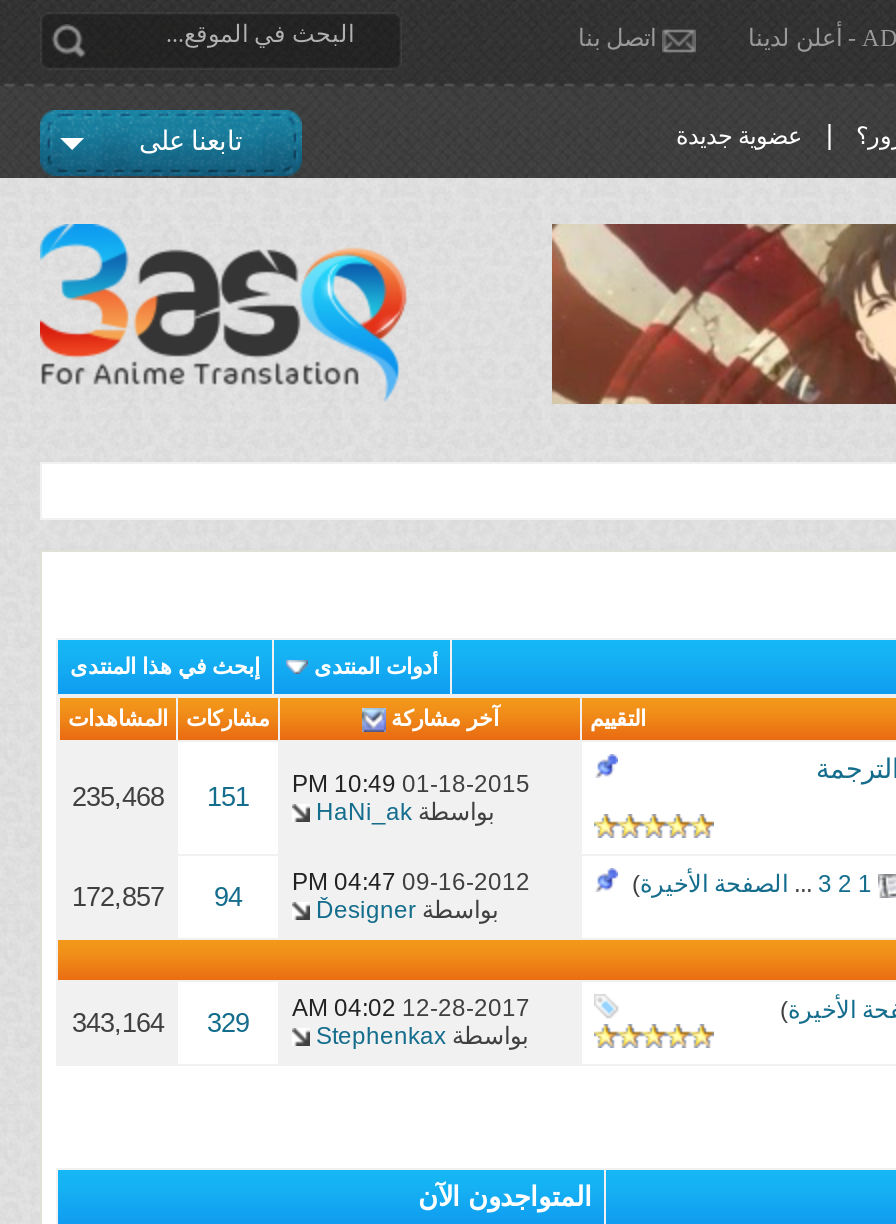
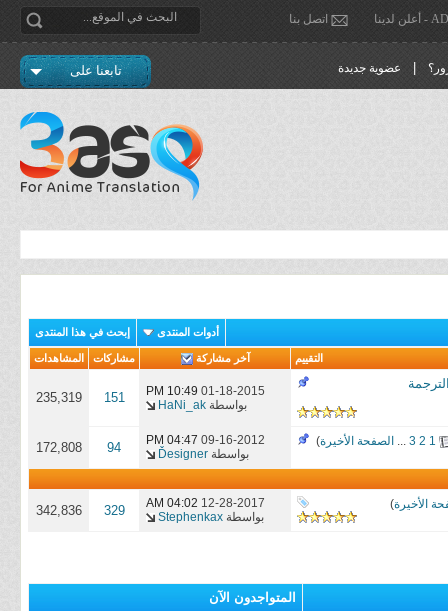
- [image]

- 235,468 151
+ 235,319 151

- 172,857 94
+ 172,808 94

- 343,164 329
+ 342,836 329
